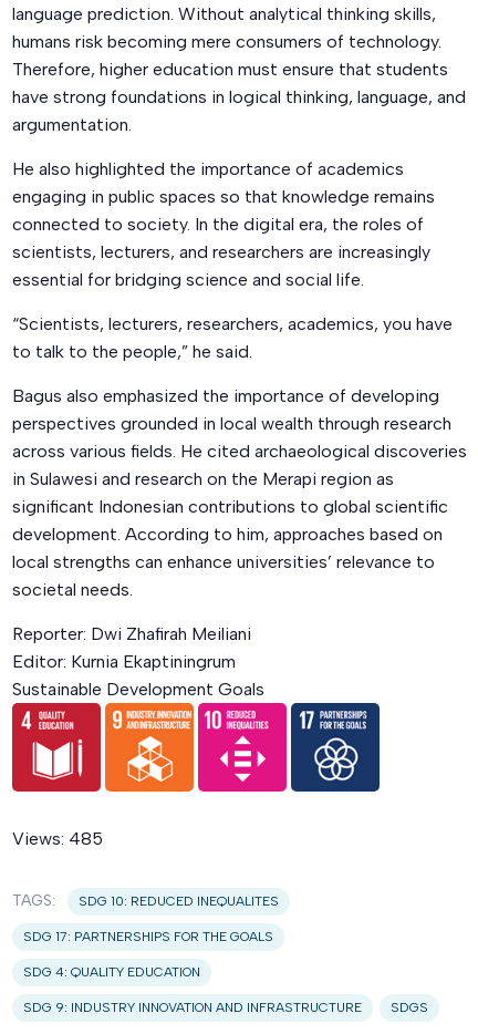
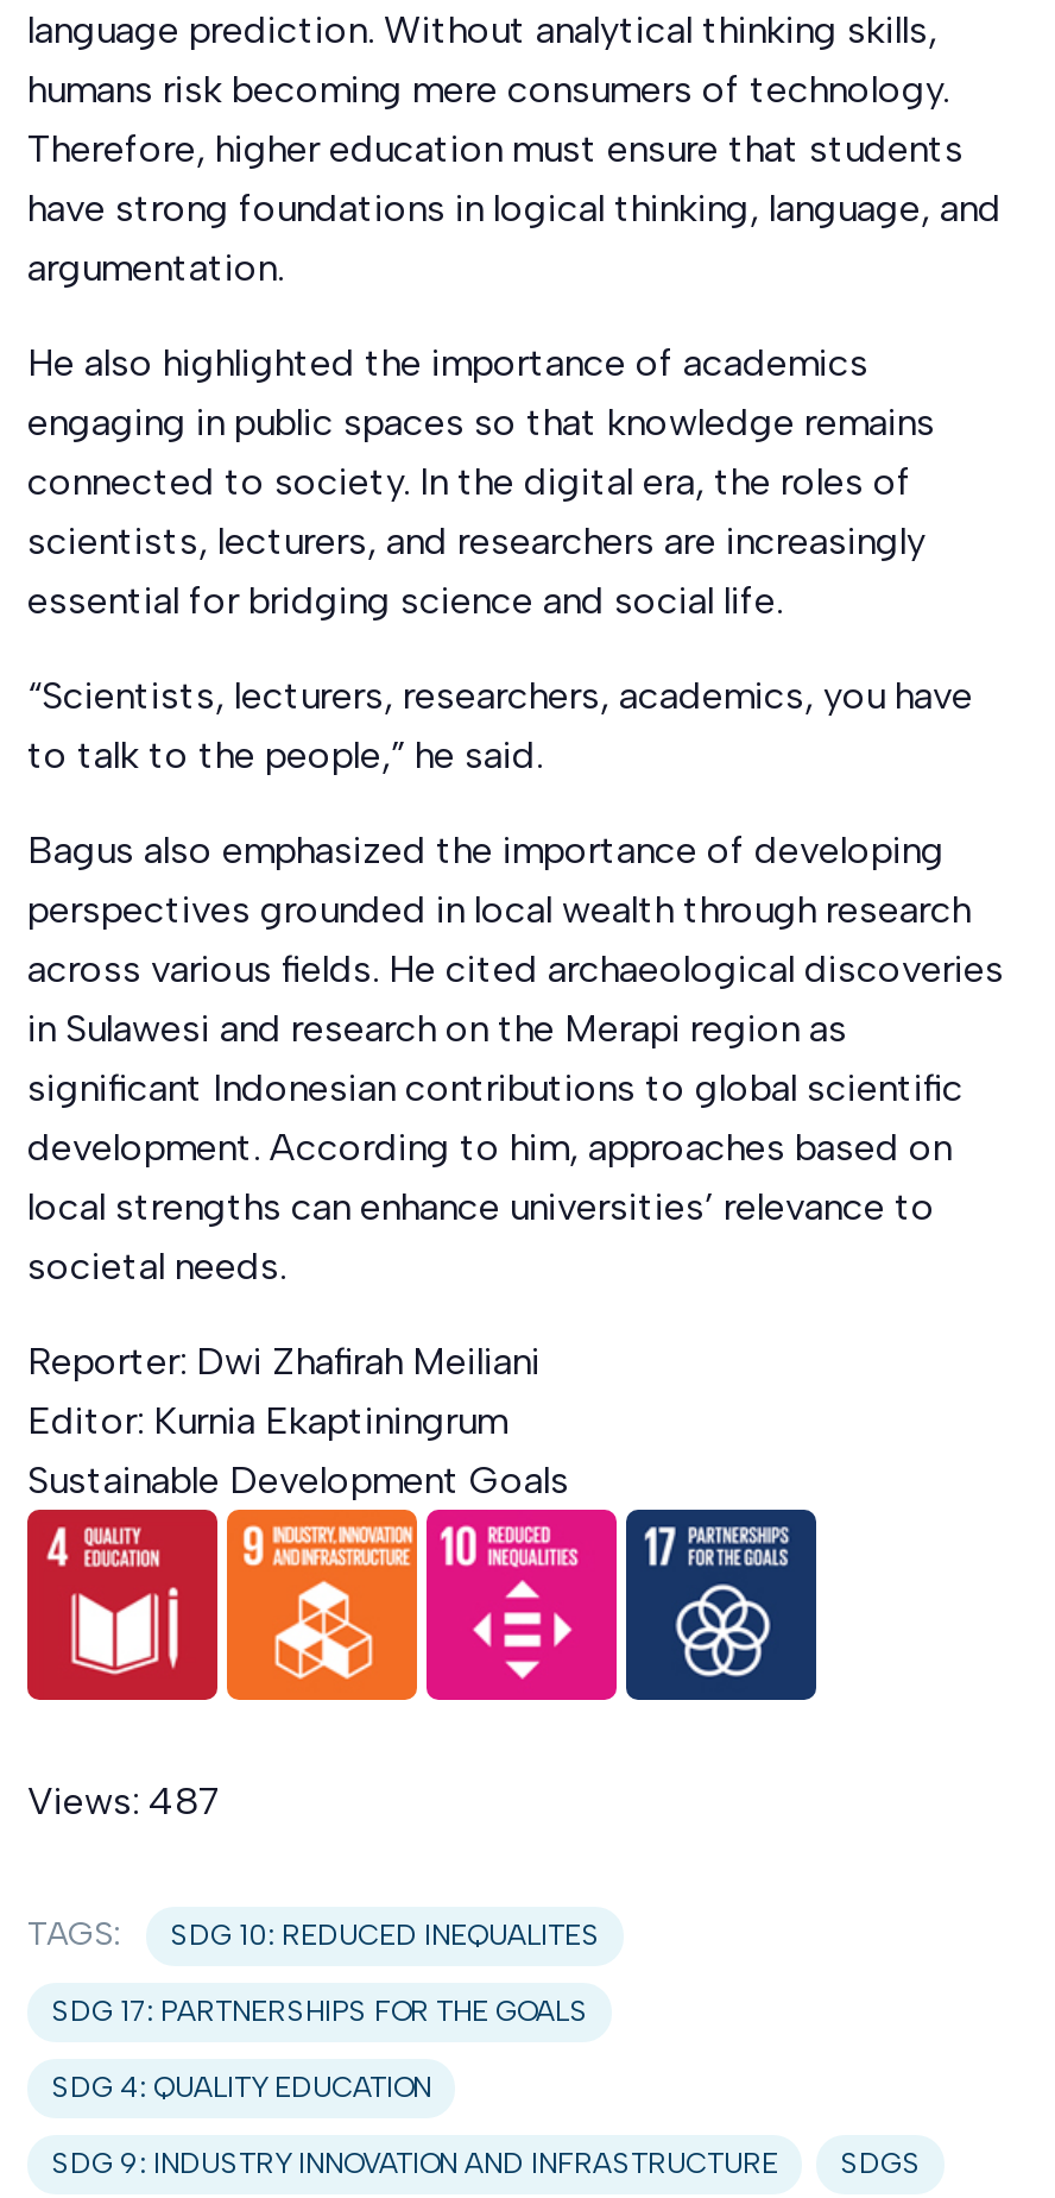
- Views: 485
+ Views: 487
